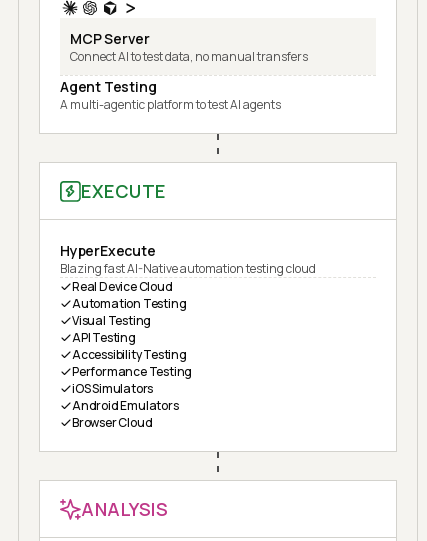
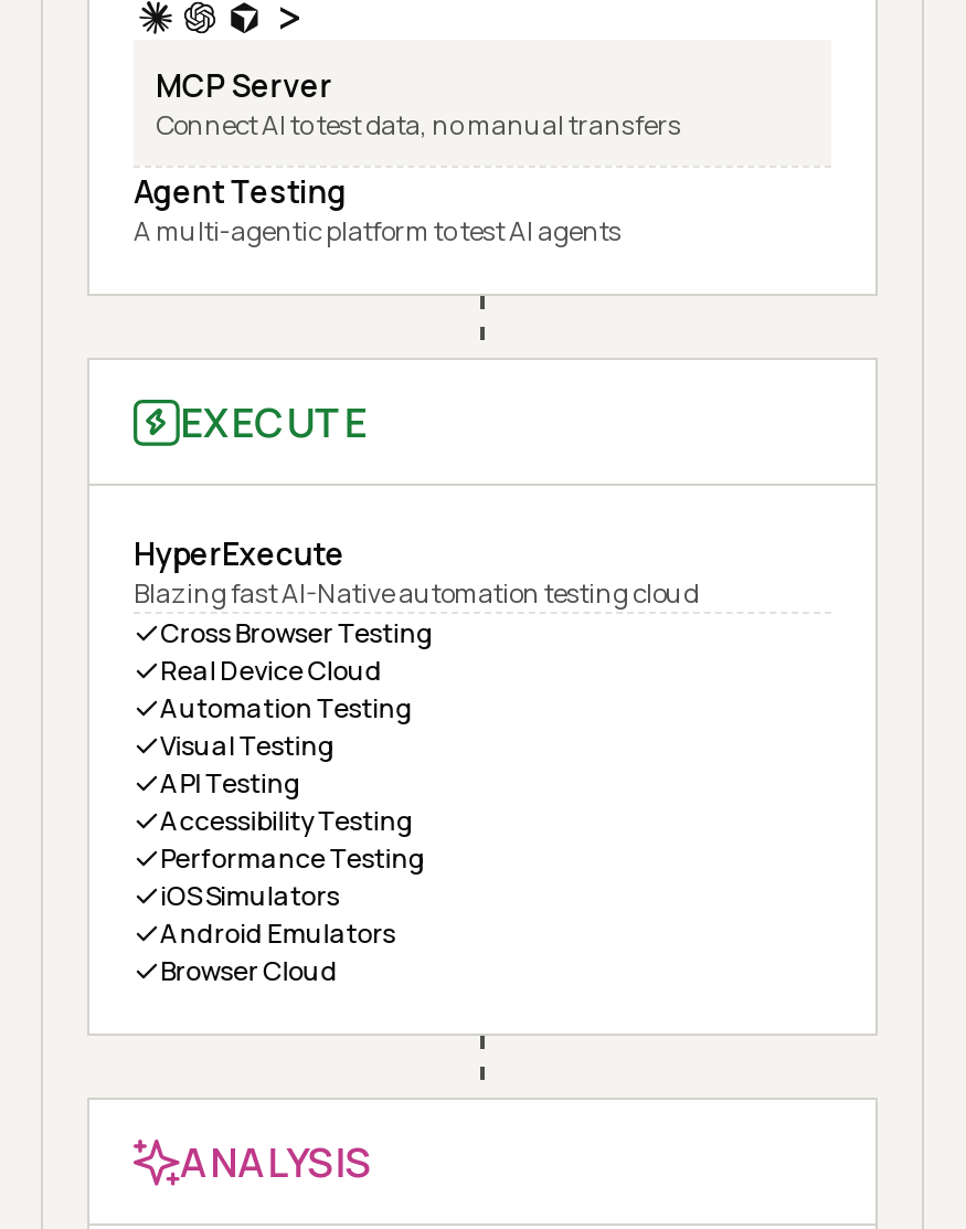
+ Cross Browser Testing
